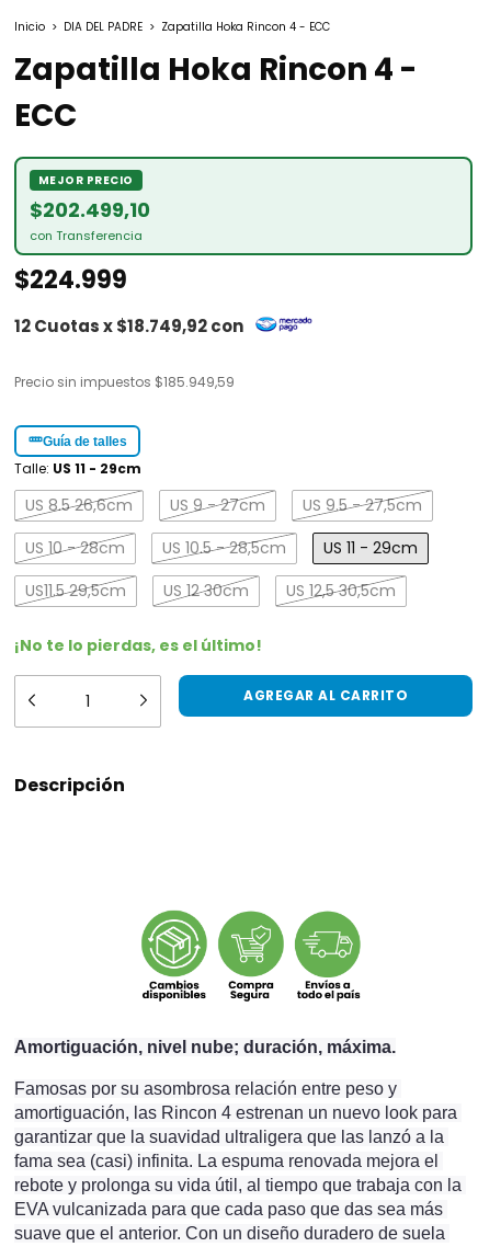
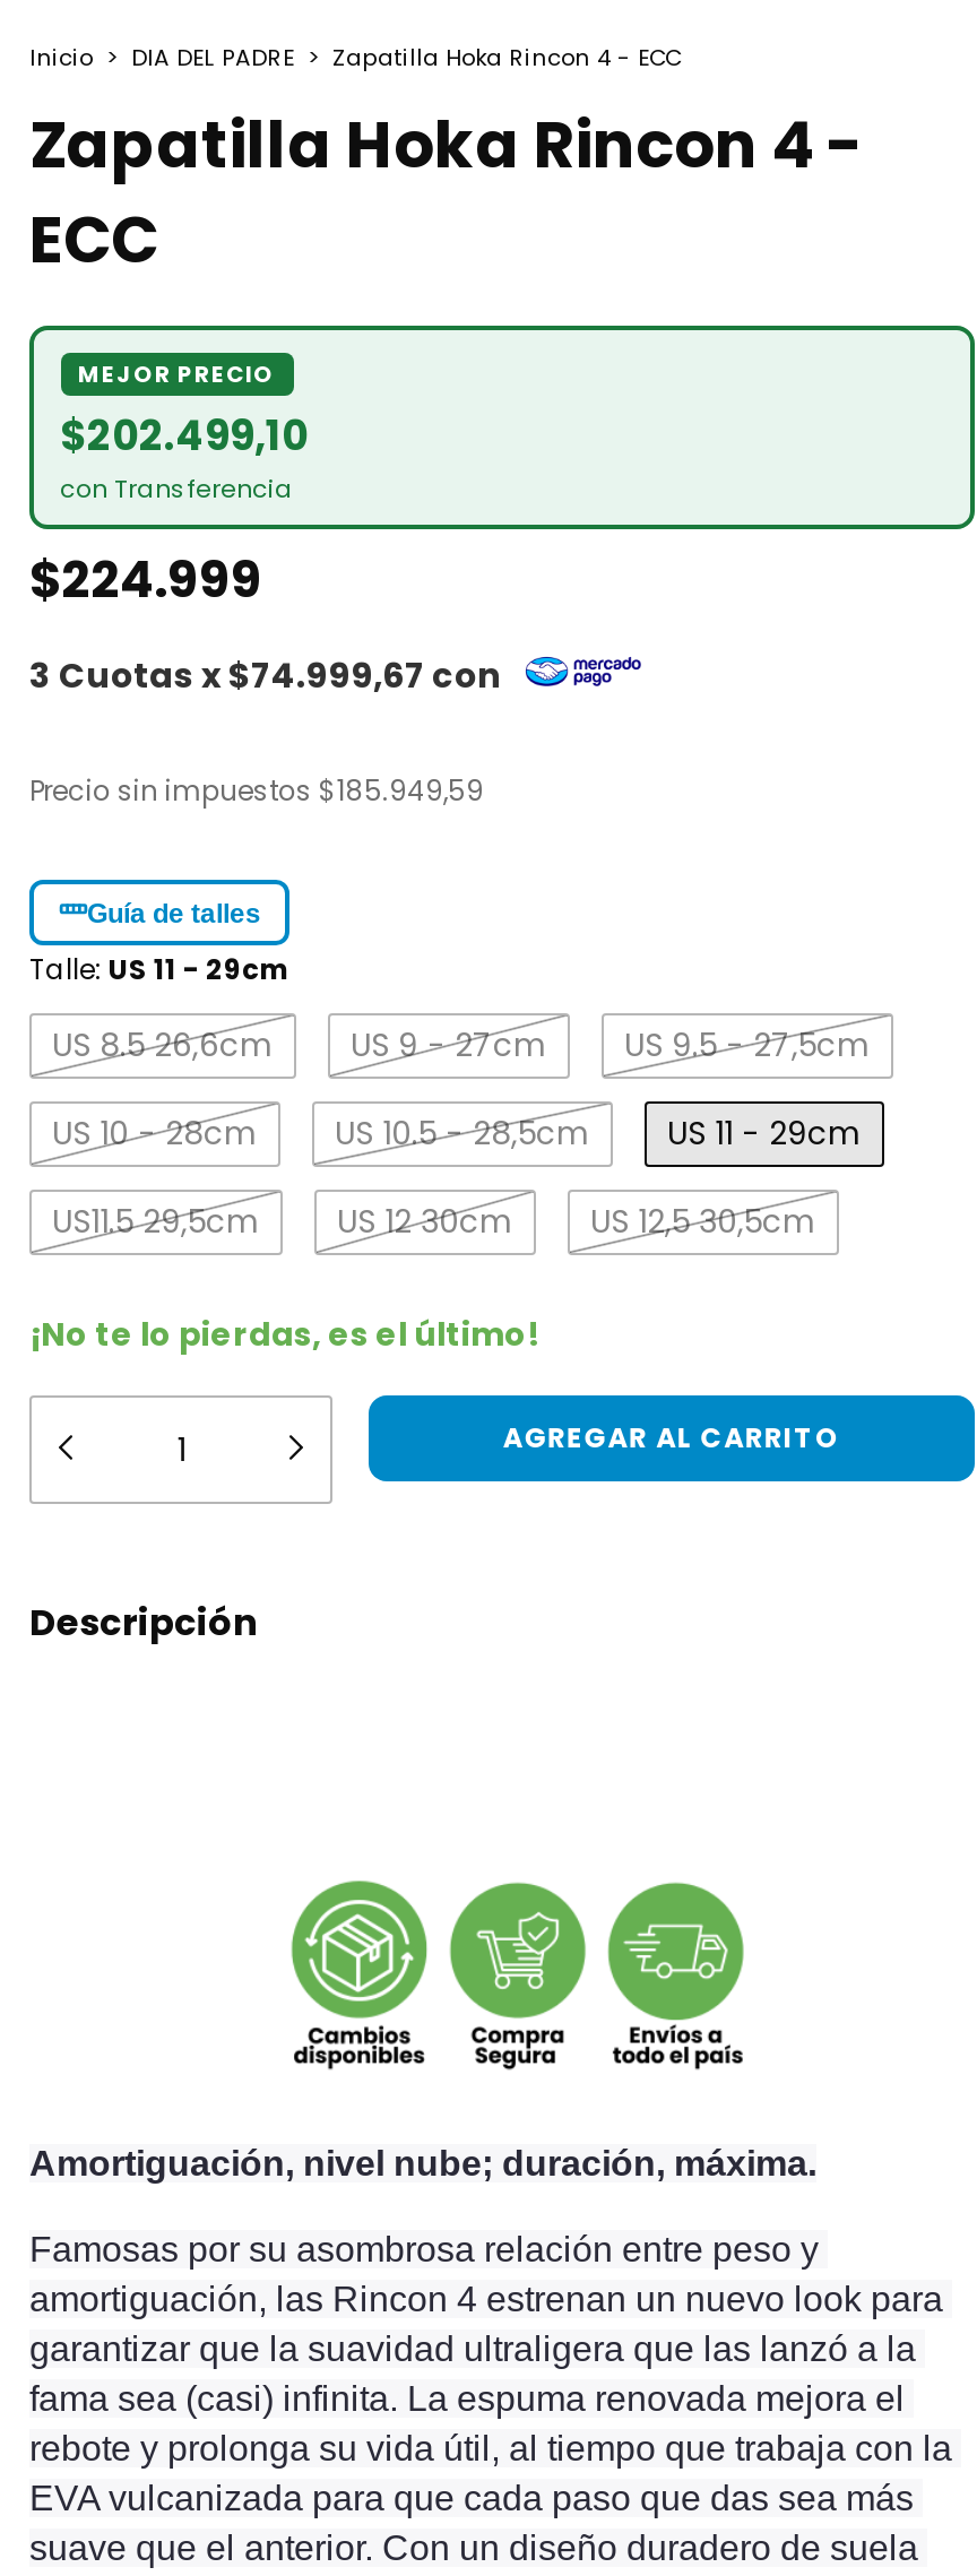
- 12 Cuotas x $18.749,92 con
+ 3 Cuotas x $74.999,67 con
